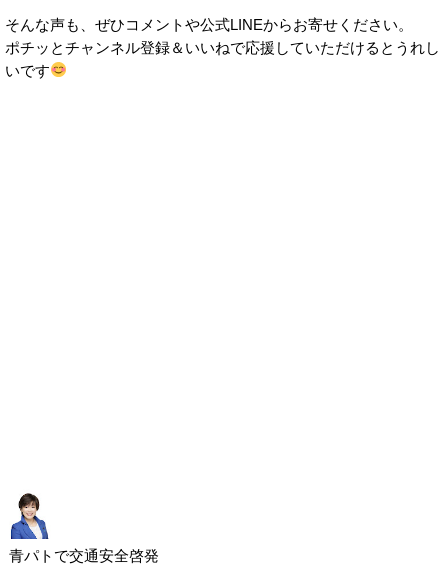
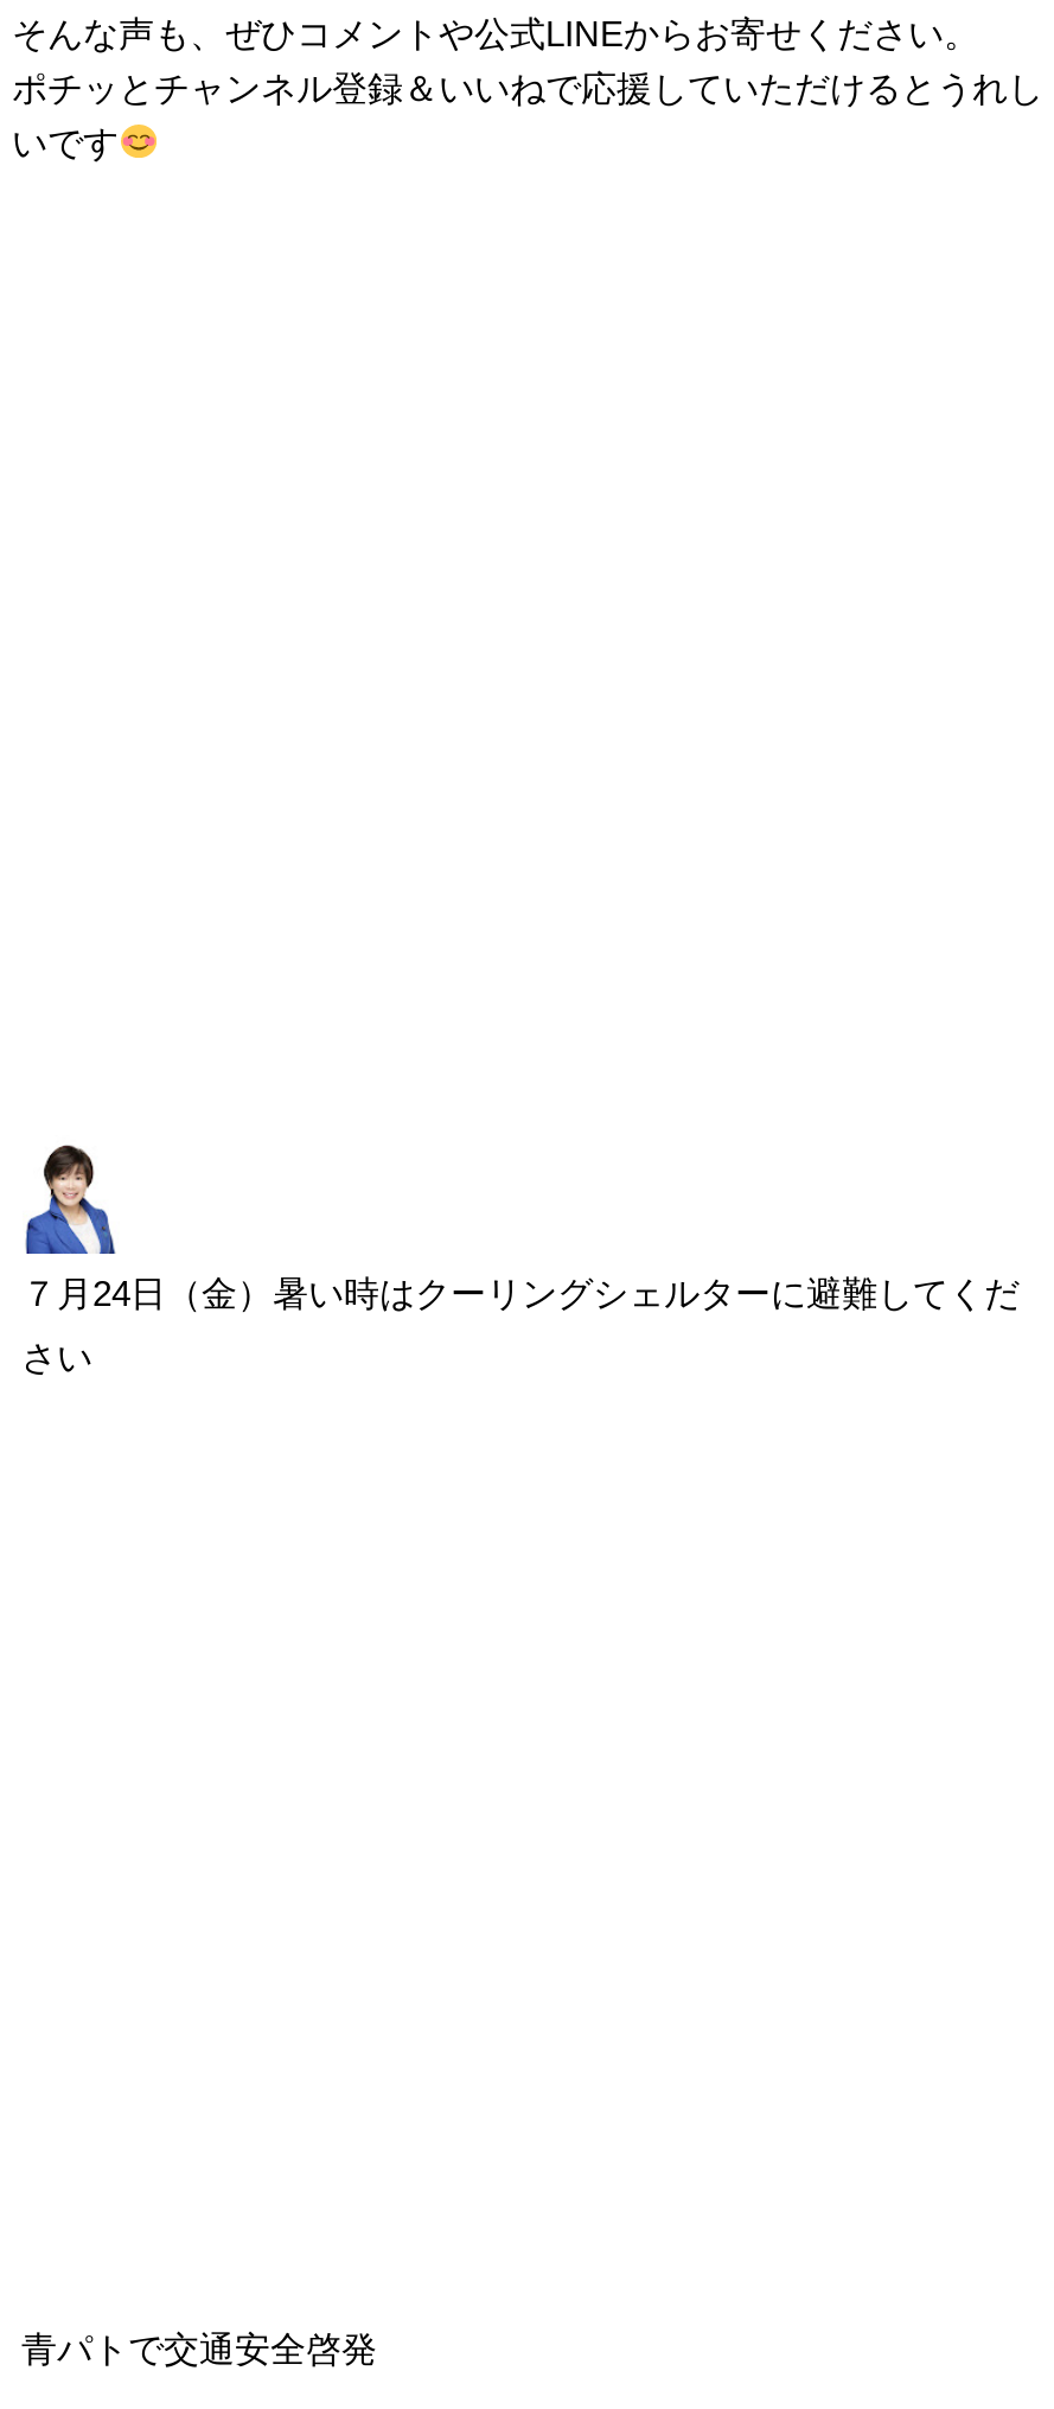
+ ７月24日（金）暑い時はクーリングシェルターに避難してくだ
+ さい
